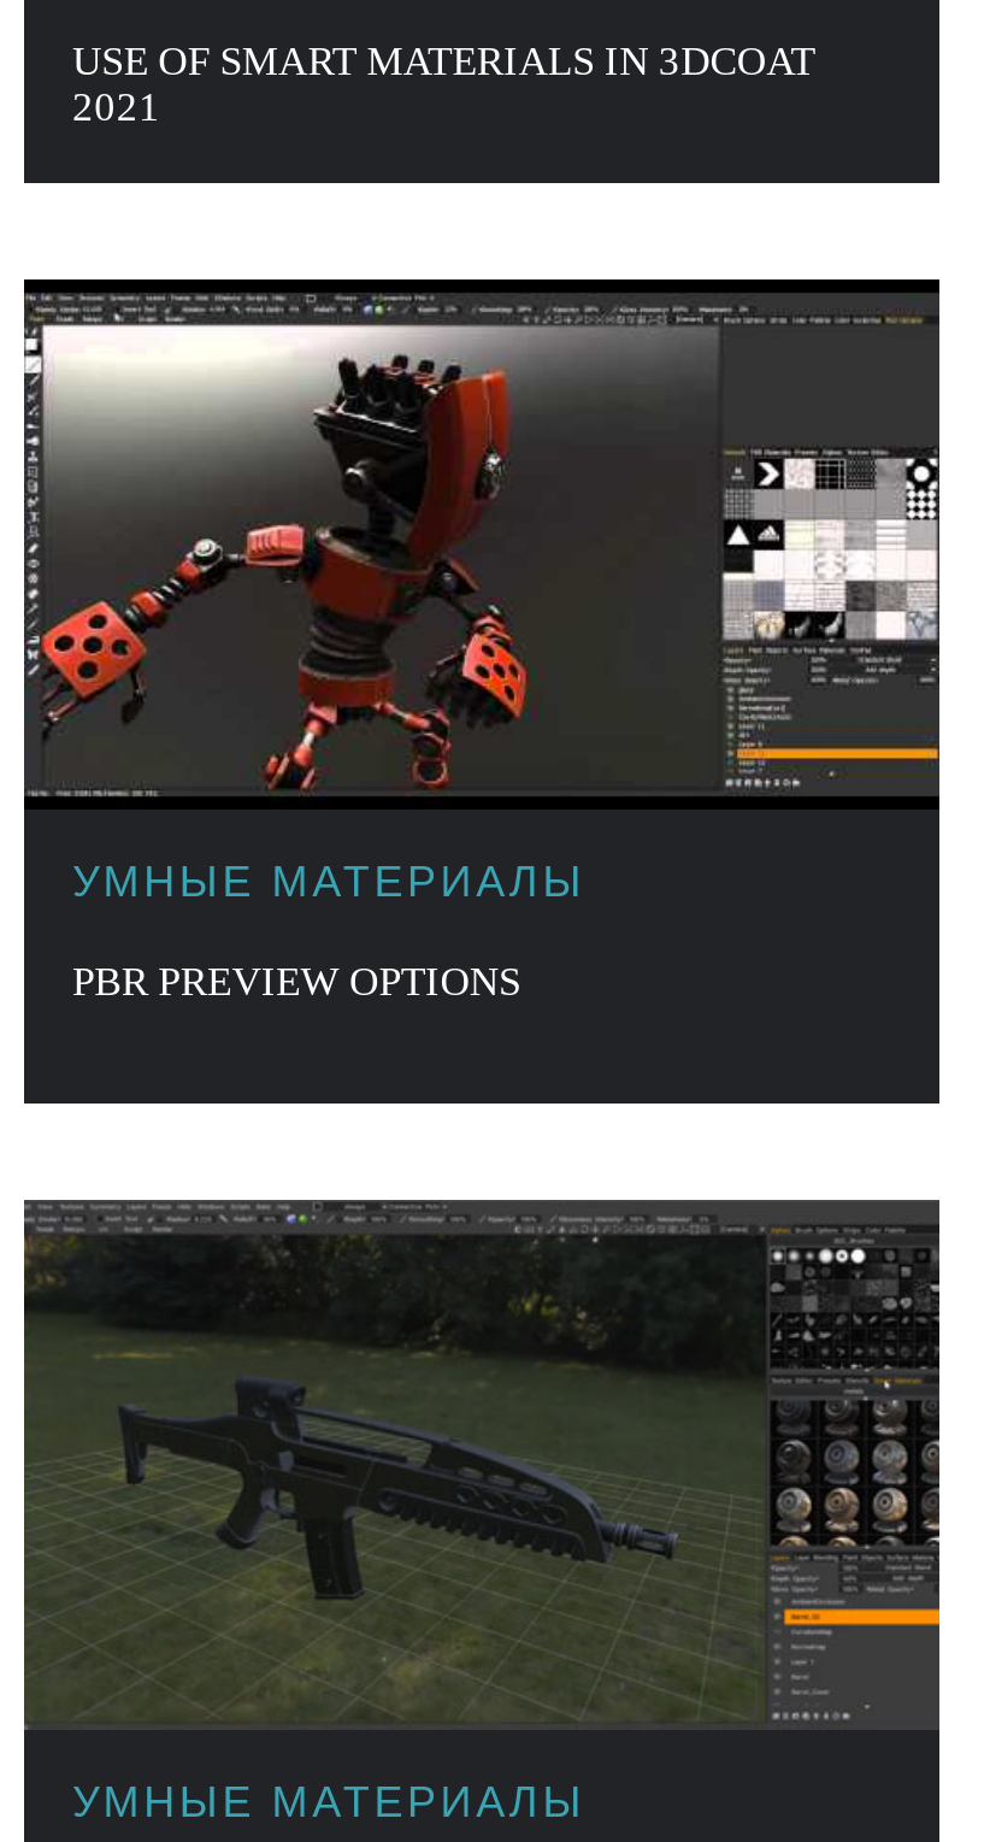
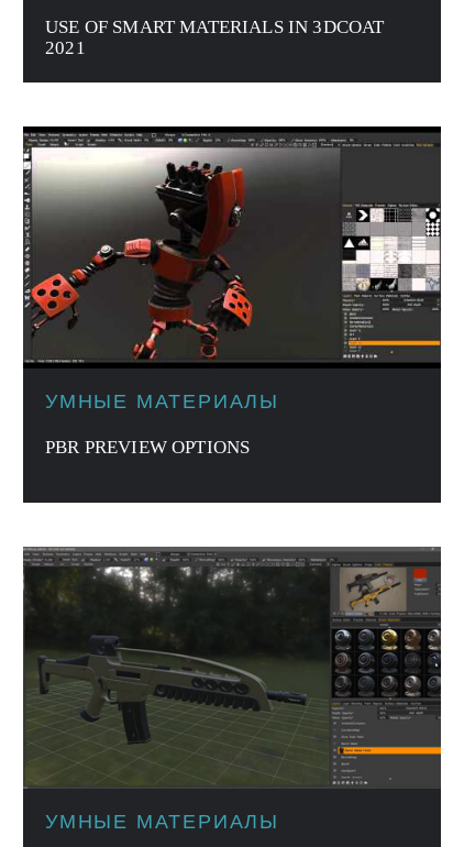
- [image]
+ [image]
